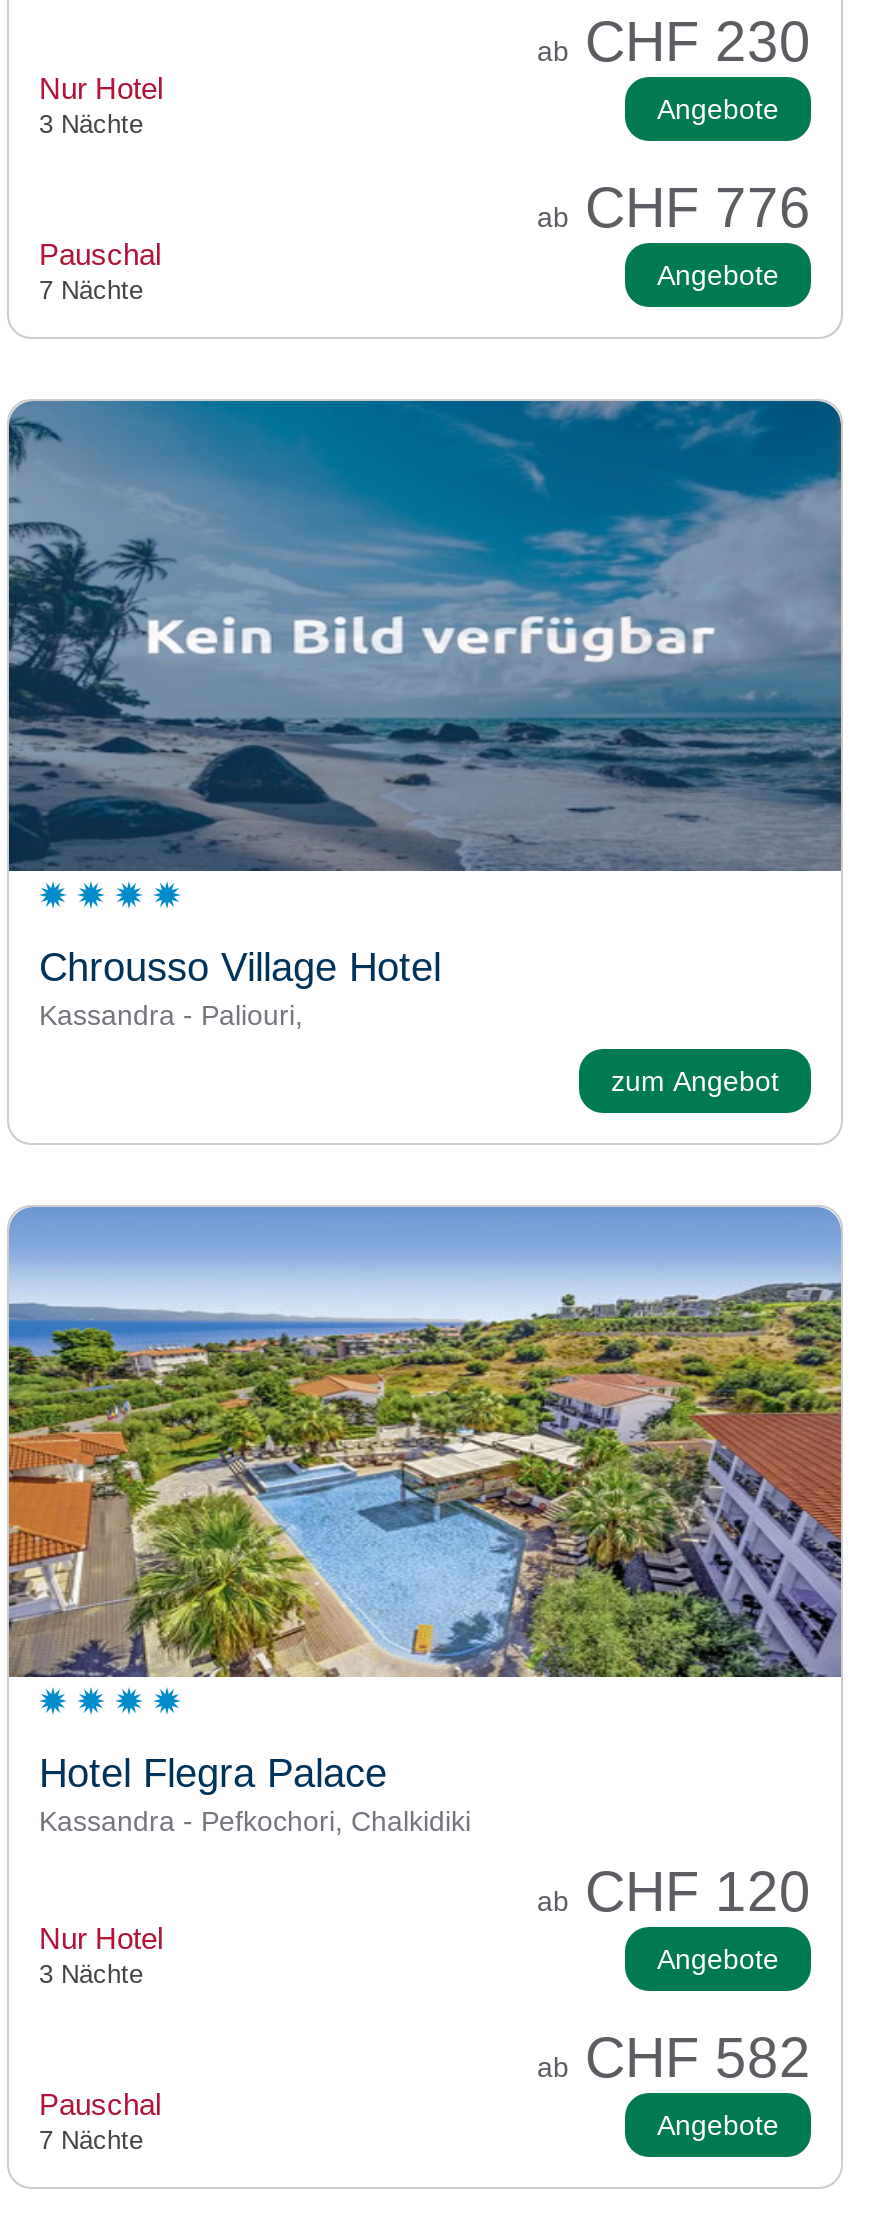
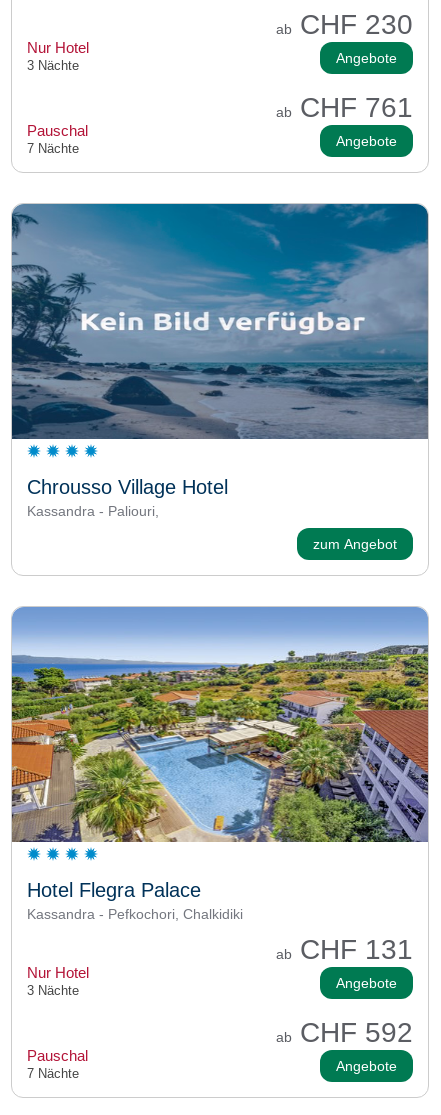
- ab CHF 776
+ ab CHF 761

- ab CHF 120
+ ab CHF 131

- ab CHF 582
+ ab CHF 592
